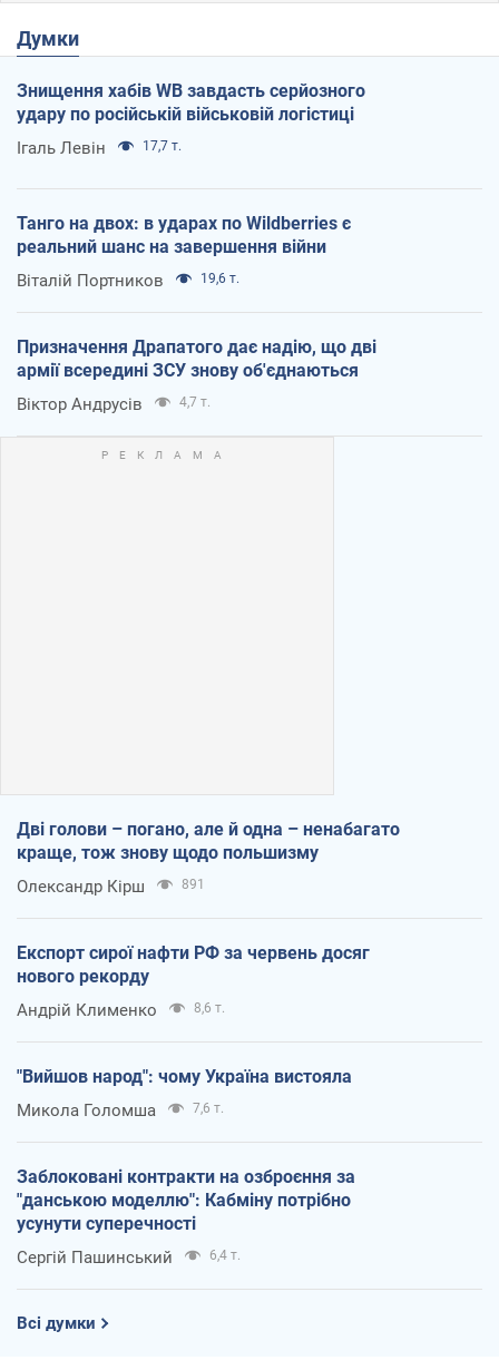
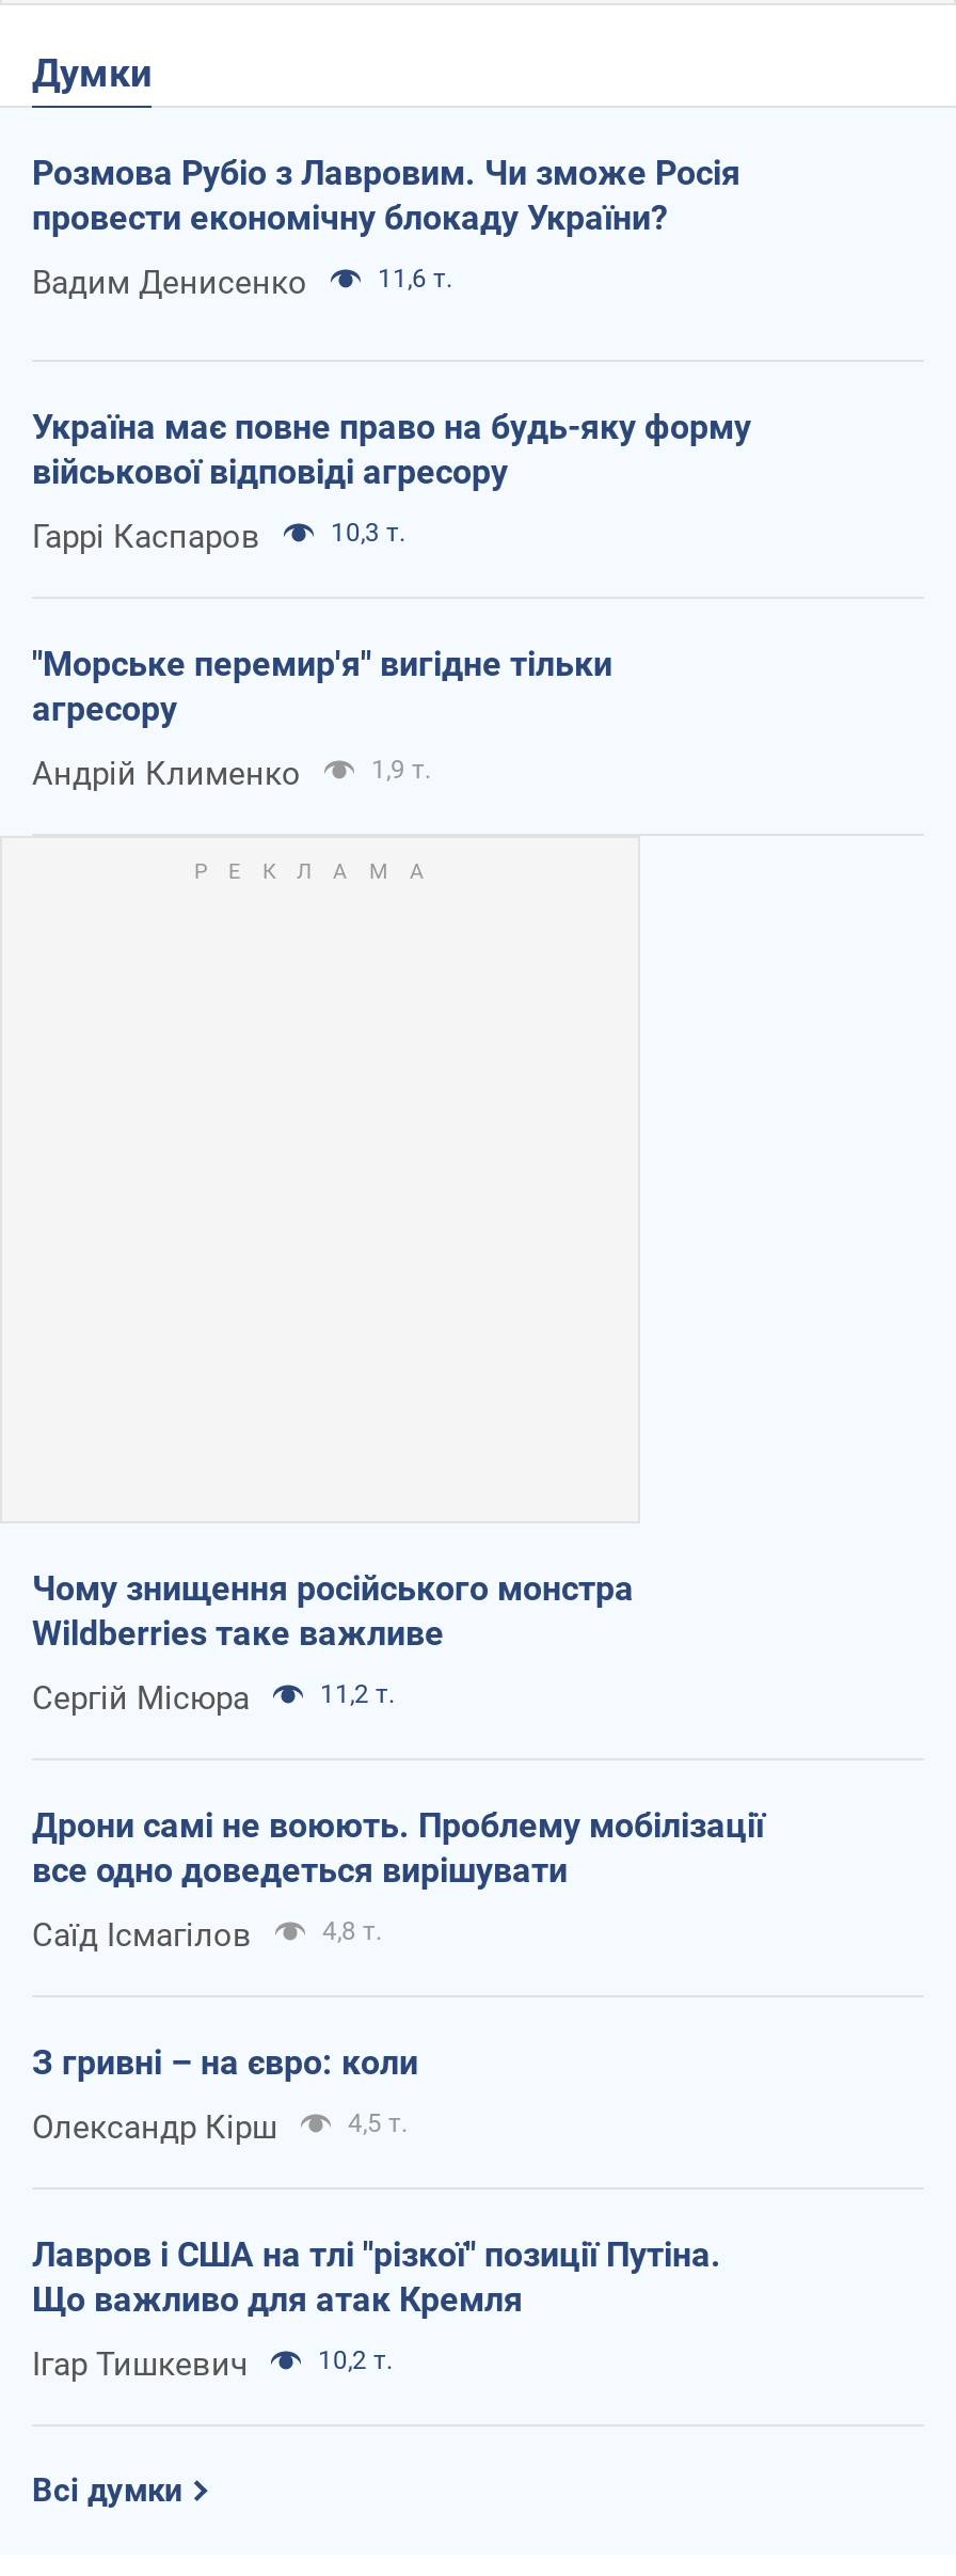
- Знищення хабів WB завдасть серйозного
- удару по російській військовій логістиці
- Ігаль Левін
- 17,7 т.
+ Розмова Рубіо з Лавровим. Чи зможе Росія
+ провести економічну блокаду України?
+ Вадим Денисенко
+ 11,6 т.

- Танго на двох: в ударах по Wildberries є
- реальний шанс на завершення війни
- Віталій Портников
- 19,6 т.
- Призначення Драпатого дає надію, що дві
- армії всередині ЗСУ знову об'єднаються
- Віктор Андрусів
- 4,7 т.
+ Україна має повне право на будь-яку форму
+ військової відповіді агресору
+ Гаррі Каспаров
+ 10,3 т.
+ "Морське перемир'я" вигідне тільки
+ агресору
+ 1,9 т.

- Дві голови – погано, але й одна – ненабагато
- краще, тож знову щодо польшизму
+ Чому знищення російського монстра
+ Wildberries таке важливе
+ Сергій Місюра
+ 11,2 т.
+ Дрони самі не воюють. Проблему мобілізації
+ все одно доведеться вирішувати
+ Саїд Ісмагілов
+ 4,8 т.
+ З гривні – на євро: коли

- 891
- Експорт сирої нафти РФ за червень досяг
- нового рекорду
- 8,6 т.
- "Вийшов народ": чому Україна вистояла
- Микола Голомша
- 7,6 т.
- Заблоковані контракти на озброєння за
- "данською моделлю": Кабміну потрібно
- усунути суперечності
- Сергій Пашинський
- 6,4 т.
+ 4,5 т.
+ Лавров і США на тлі "різкої" позиції Путіна.
+ Що важливо для атак Кремля
+ Ігар Тишкевич
+ 10,2 т.

moved down: Олександр Кірш

moved up: Андрій Клименко
